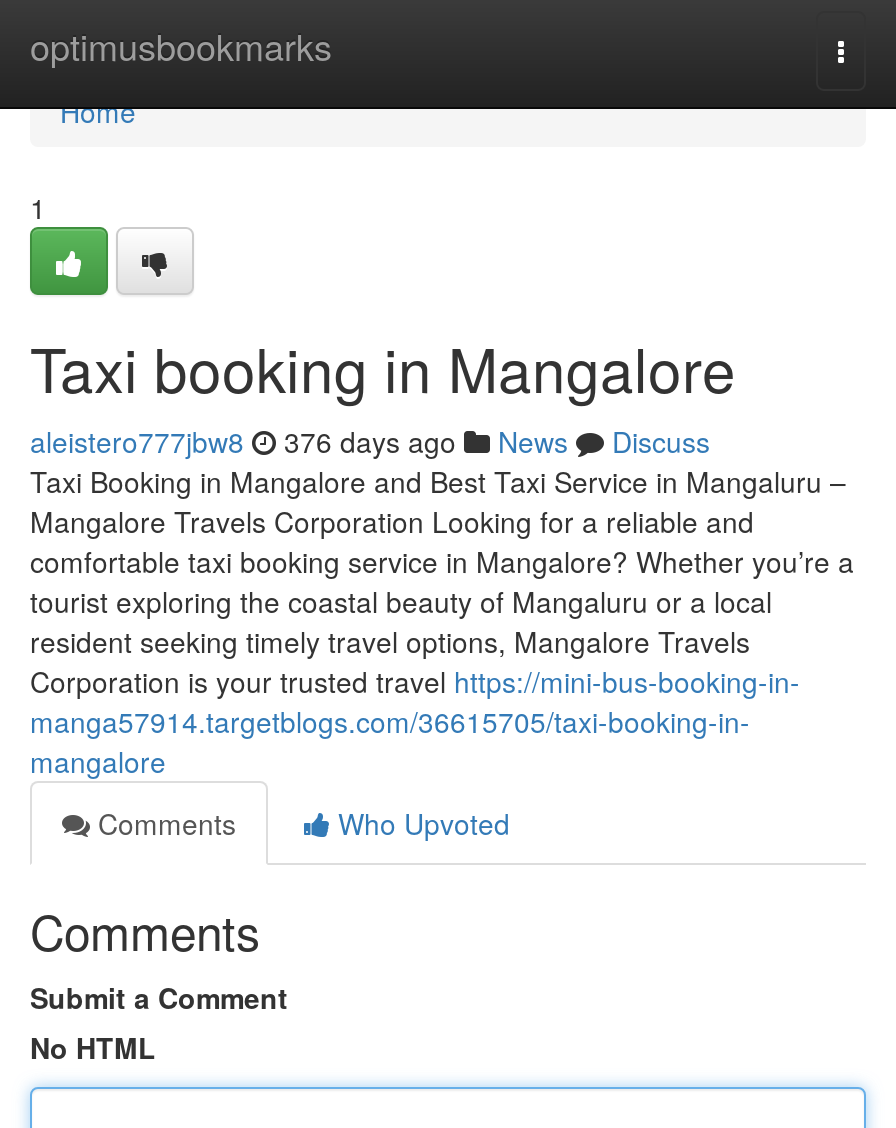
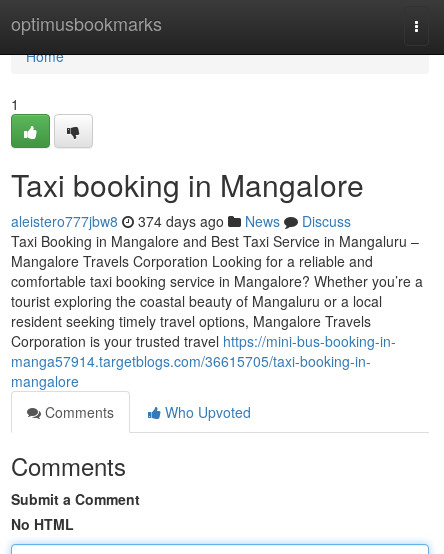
- aleistero777jbw8 376 days ago News Discuss
+ aleistero777jbw8 374 days ago News Discuss
